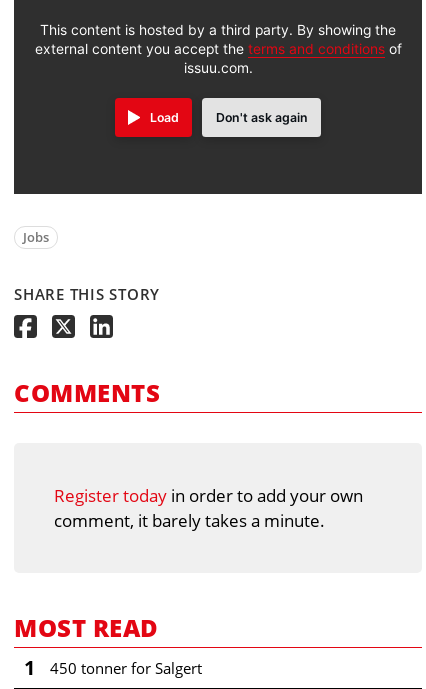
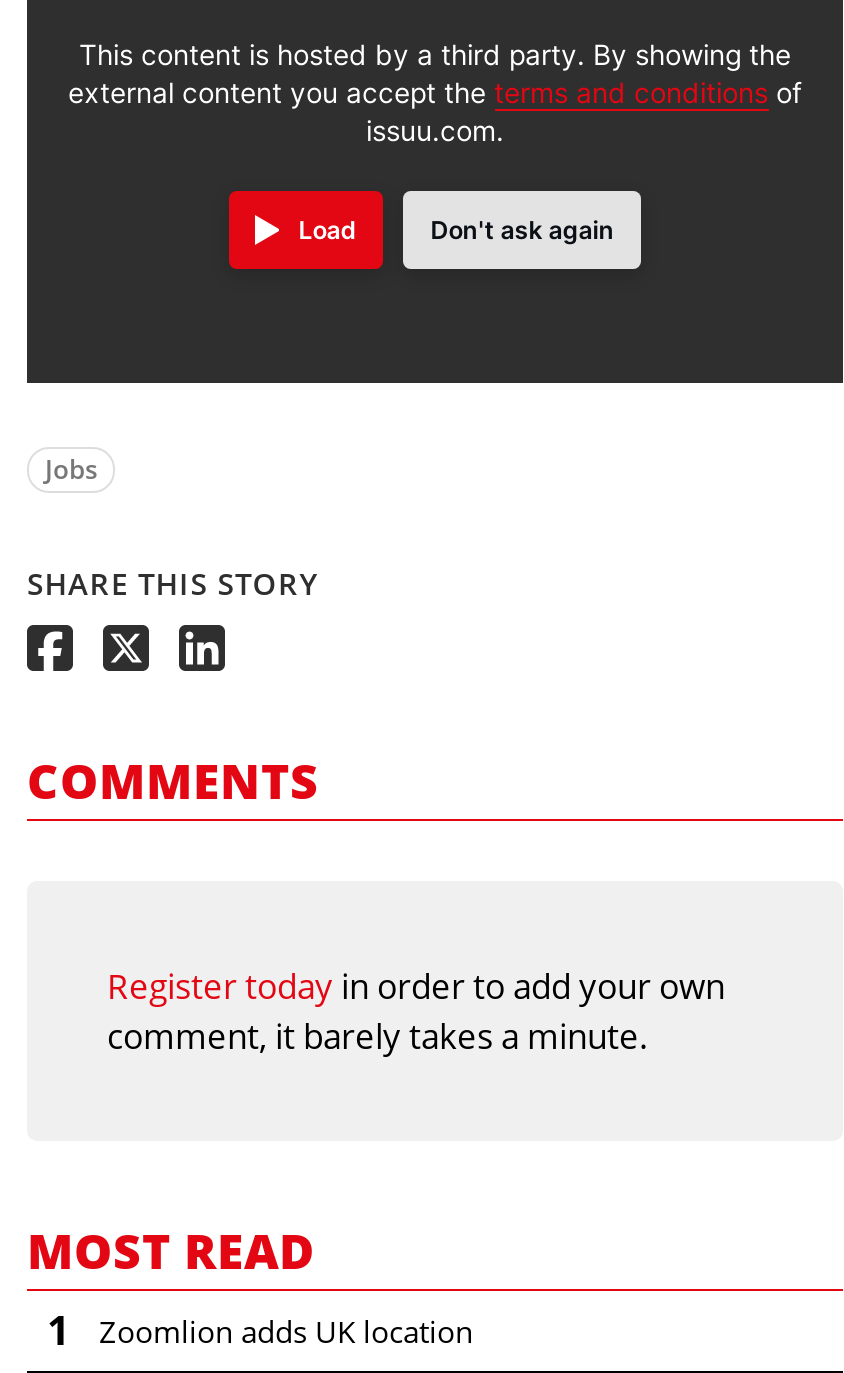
- 450 tonner for Salgert
+ Zoomlion adds UK location
